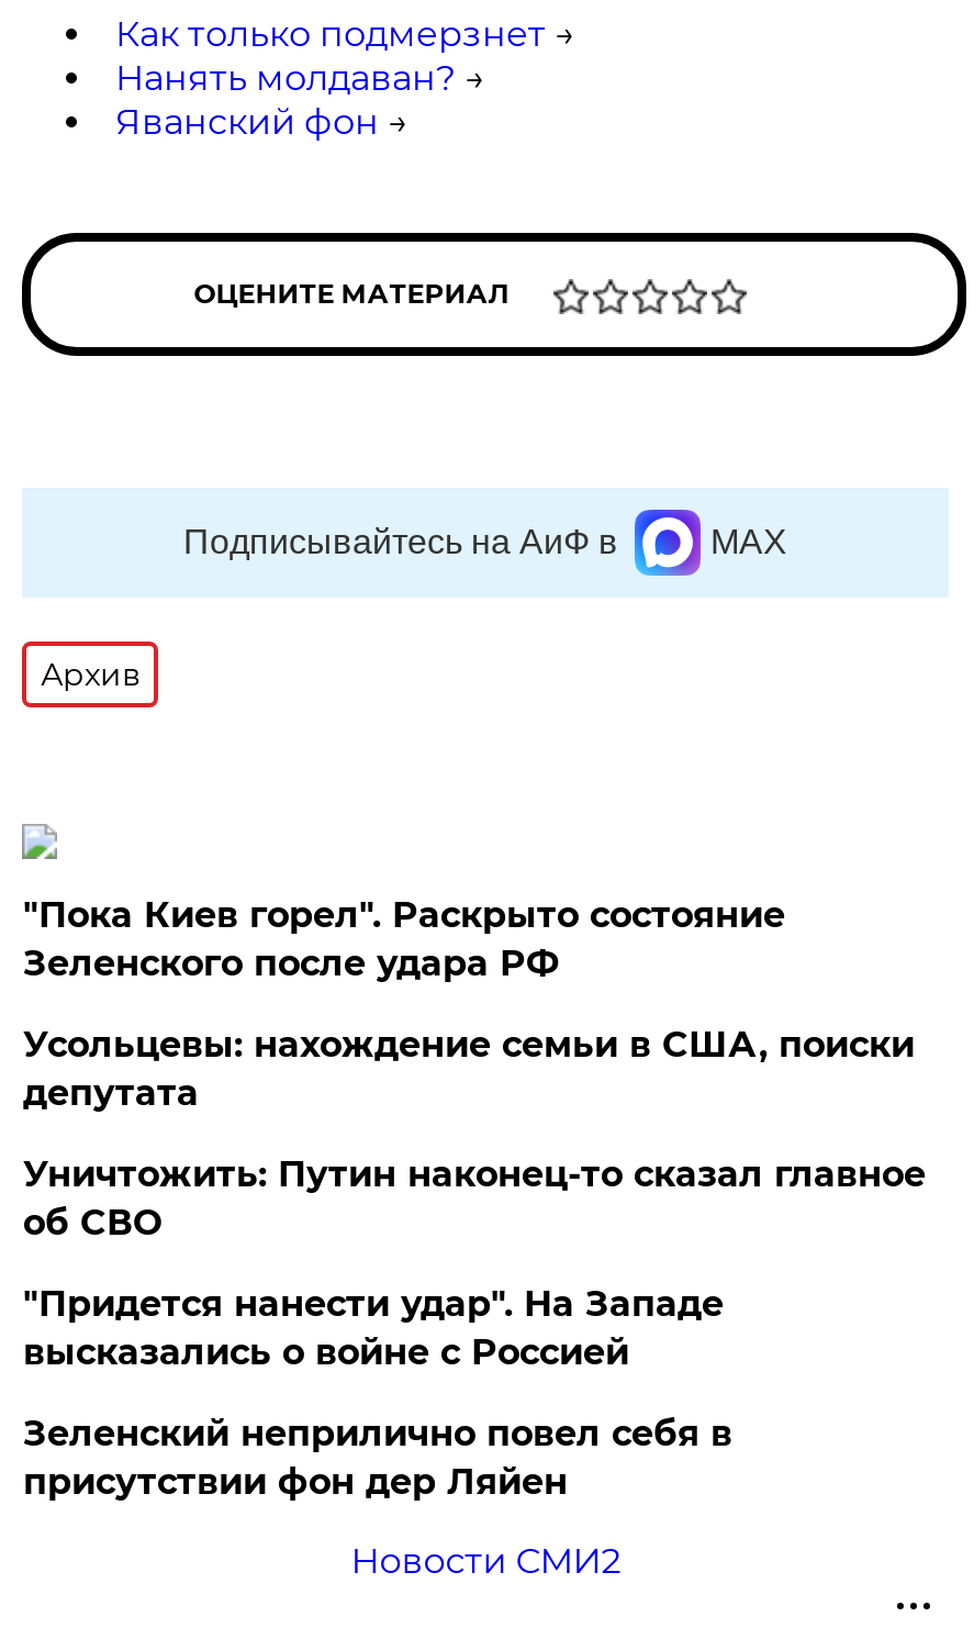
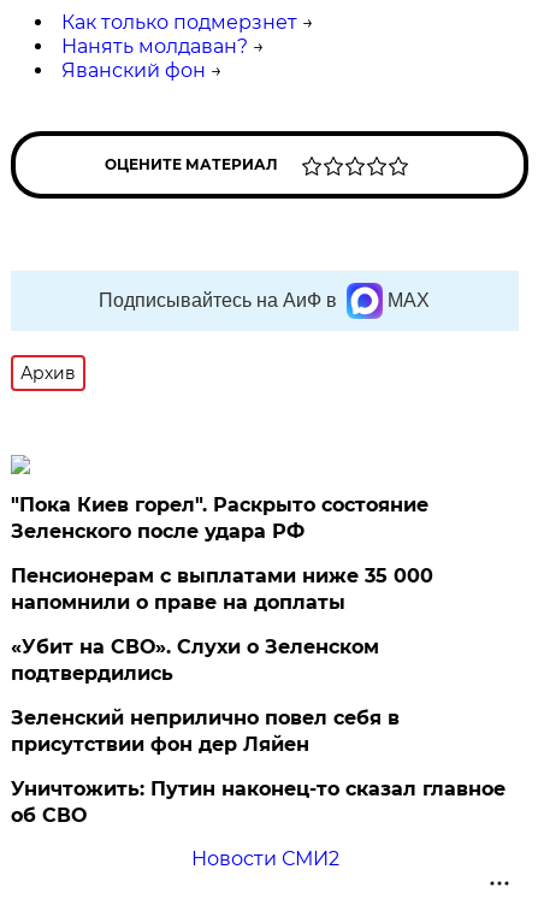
- Усольцевы: нахождение семьи в США, поиски
- депутата
- "Придется нанести удар". На Западе
- высказались о войне с Россией
+ Пенсионерам с выплатами ниже 35 000
+ напомнили о праве на доплаты
+ «Убит на СВО». Слухи о Зеленском
+ подтвердились

moved down: Уничтожить: Путин наконец-то сказал главное | об СВО

moved up: Зеленский неприлично повел cебя в | присутствии фон дер Ляйен
